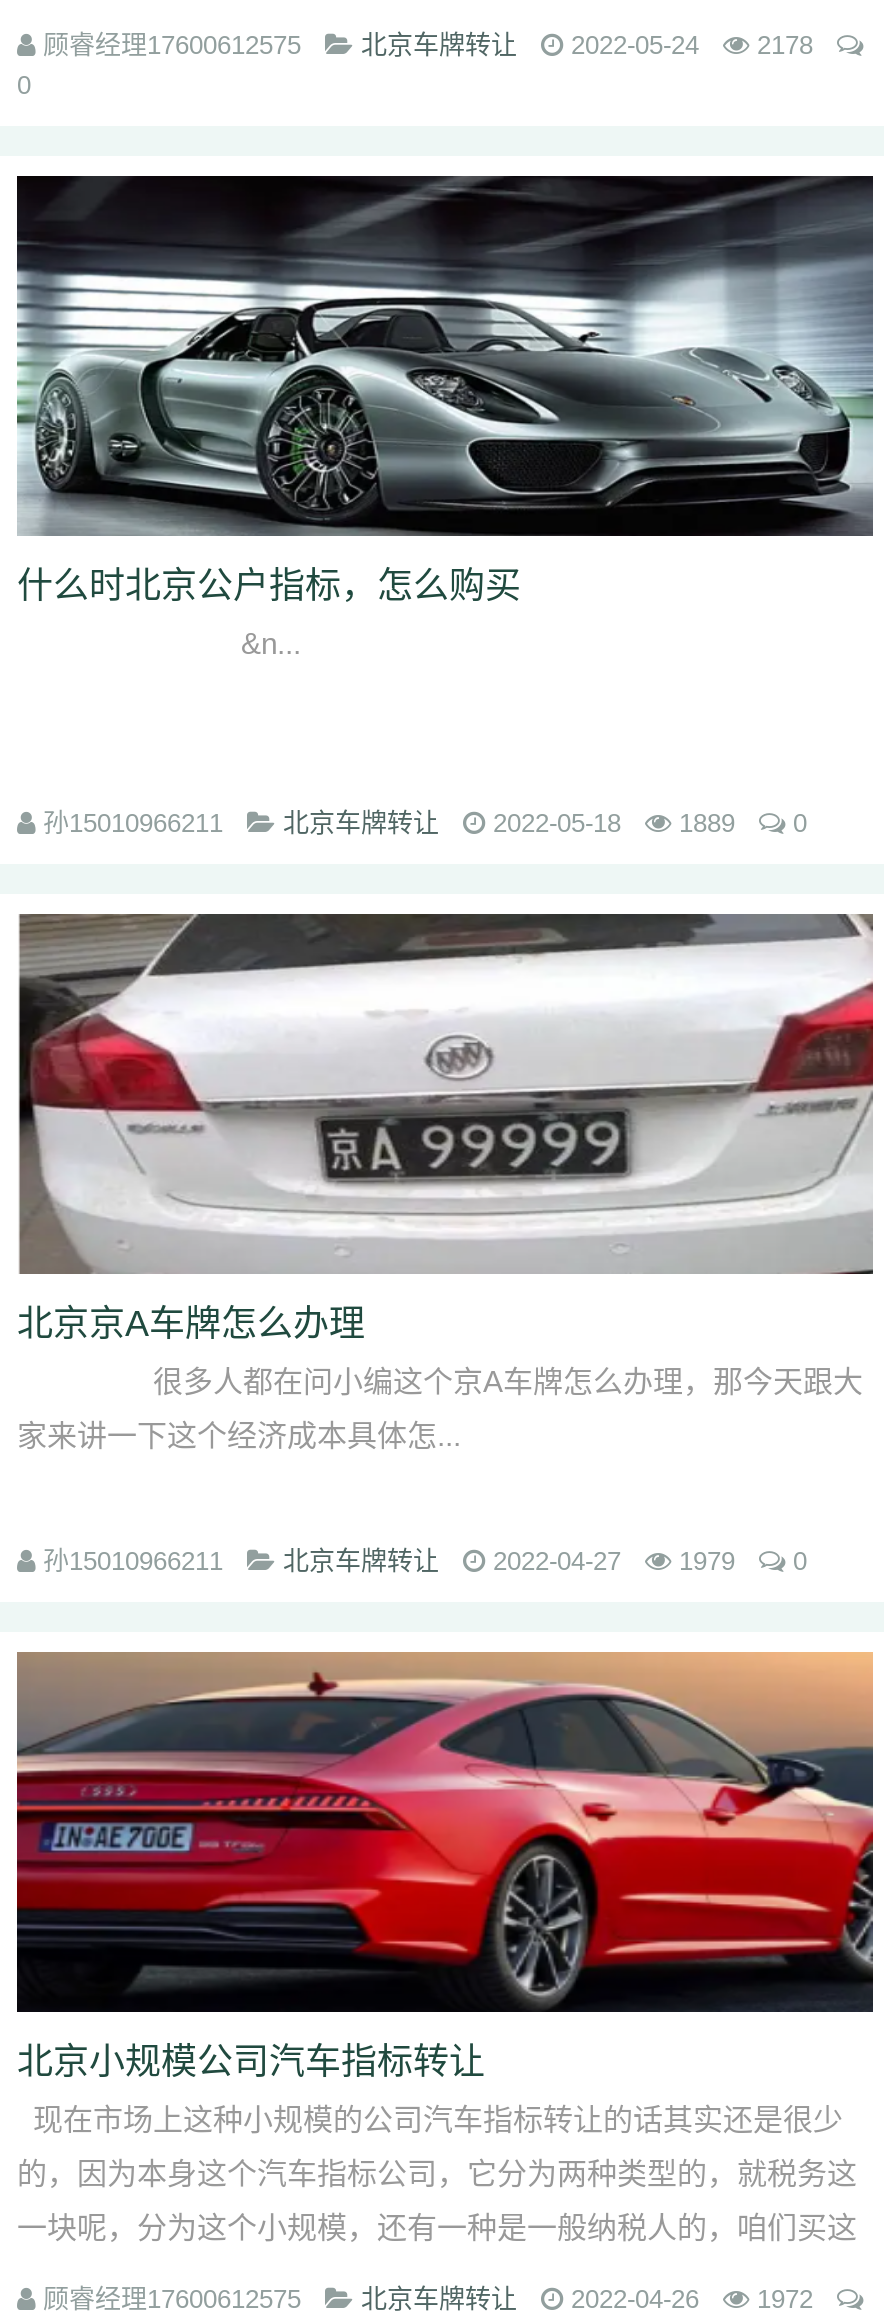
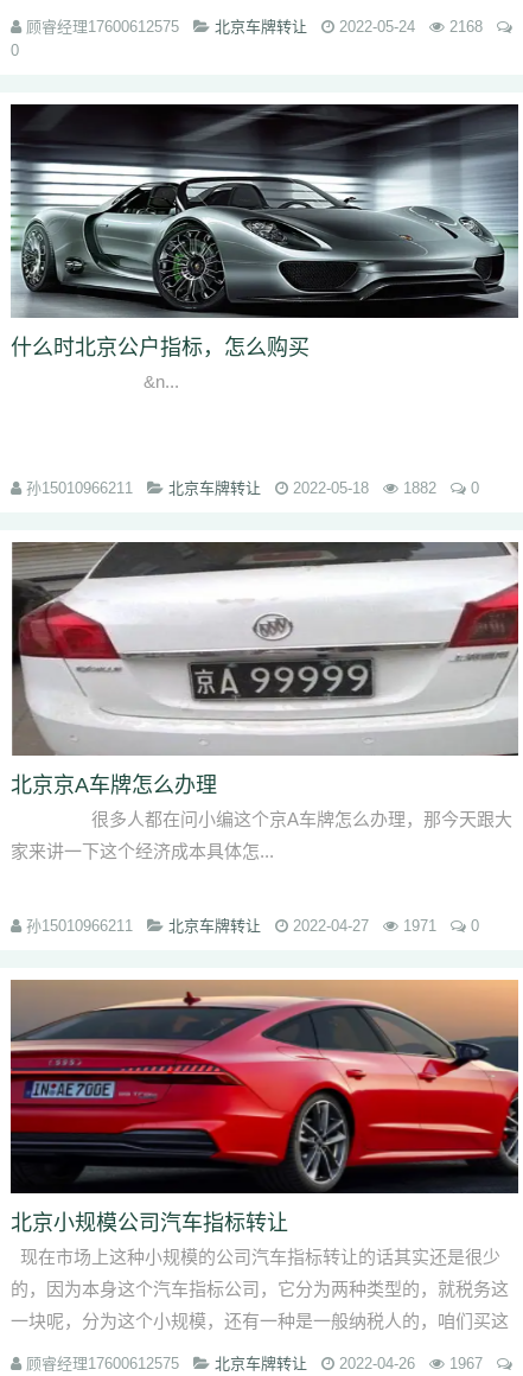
- 顾睿经理17600612575 北京车牌转让 2022-05-24 2178
+ 顾睿经理17600612575 北京车牌转让 2022-05-24 2168

- 孙15010966211 北京车牌转让 2022-05-18 1889 0
+ 孙15010966211 北京车牌转让 2022-05-18 1882 0

- 孙15010966211 北京车牌转让 2022-04-27 1979 0
+ 孙15010966211 北京车牌转让 2022-04-27 1971 0

- 顾睿经理17600612575 北京车牌转让 2022-04-26 1972
+ 顾睿经理17600612575 北京车牌转让 2022-04-26 1967
